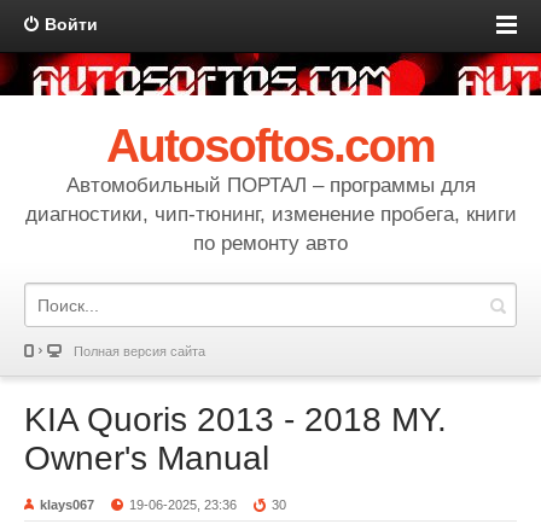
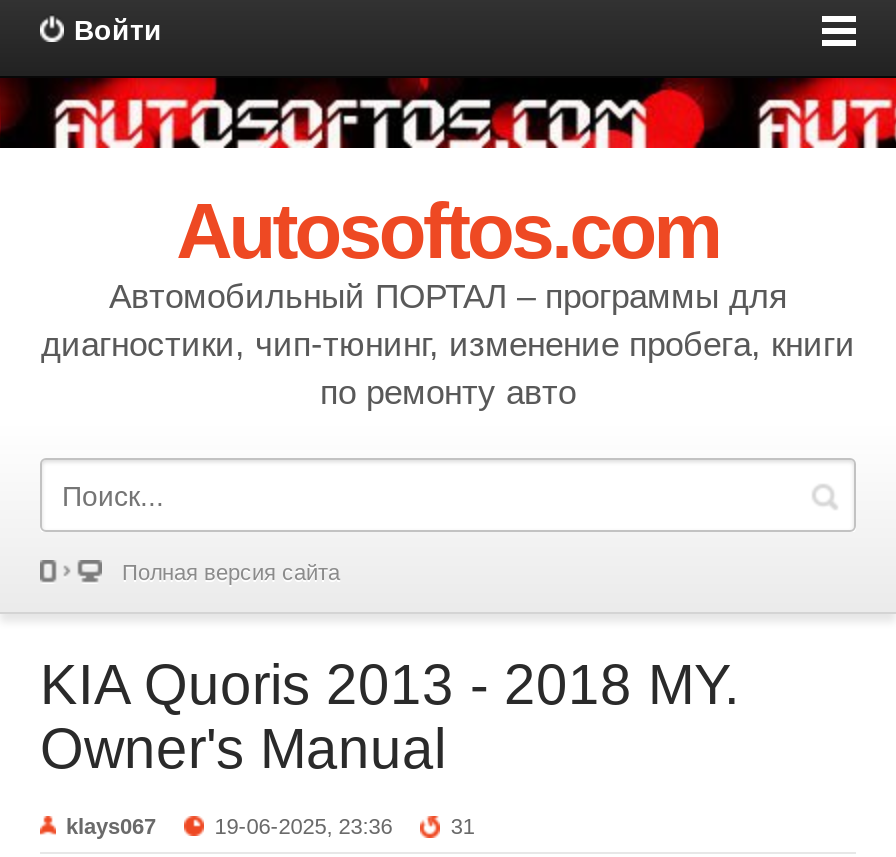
- 30
+ 31
